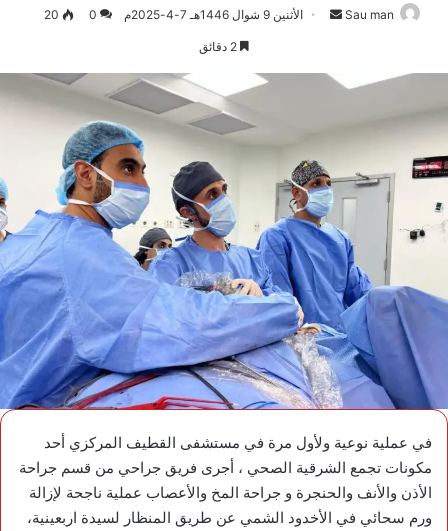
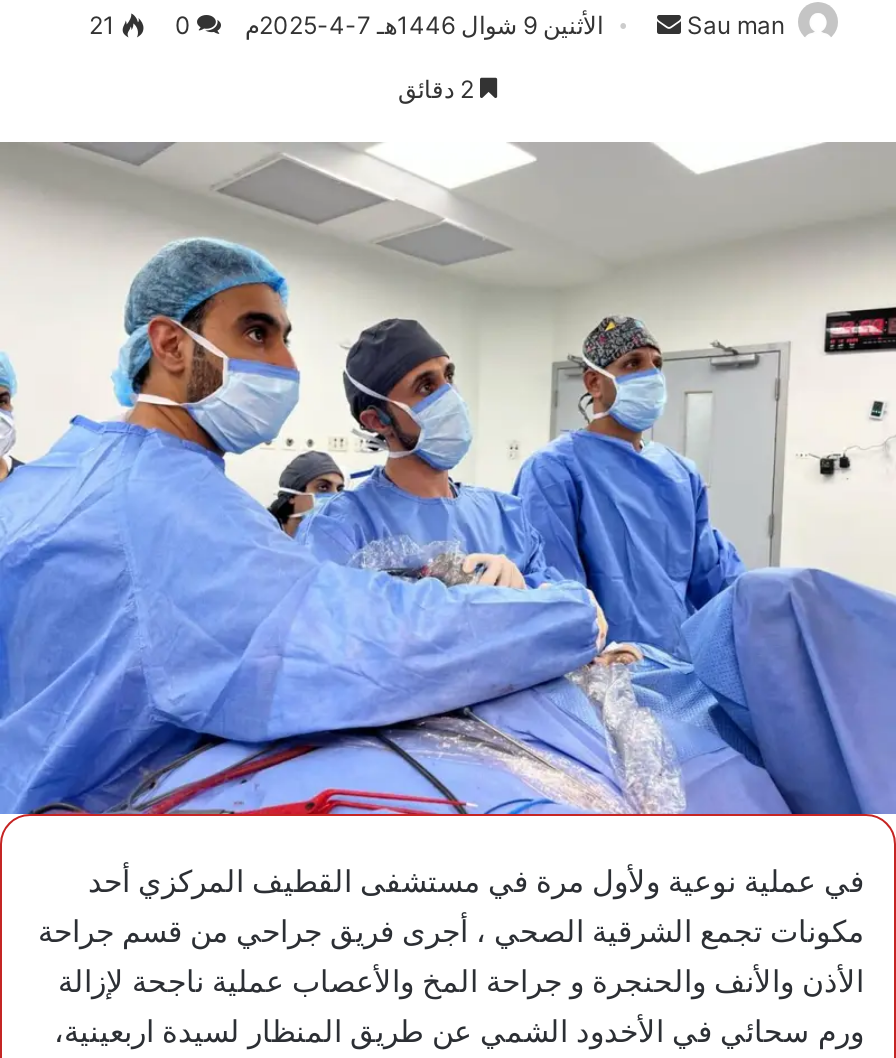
- 20 0
+ 21 0
